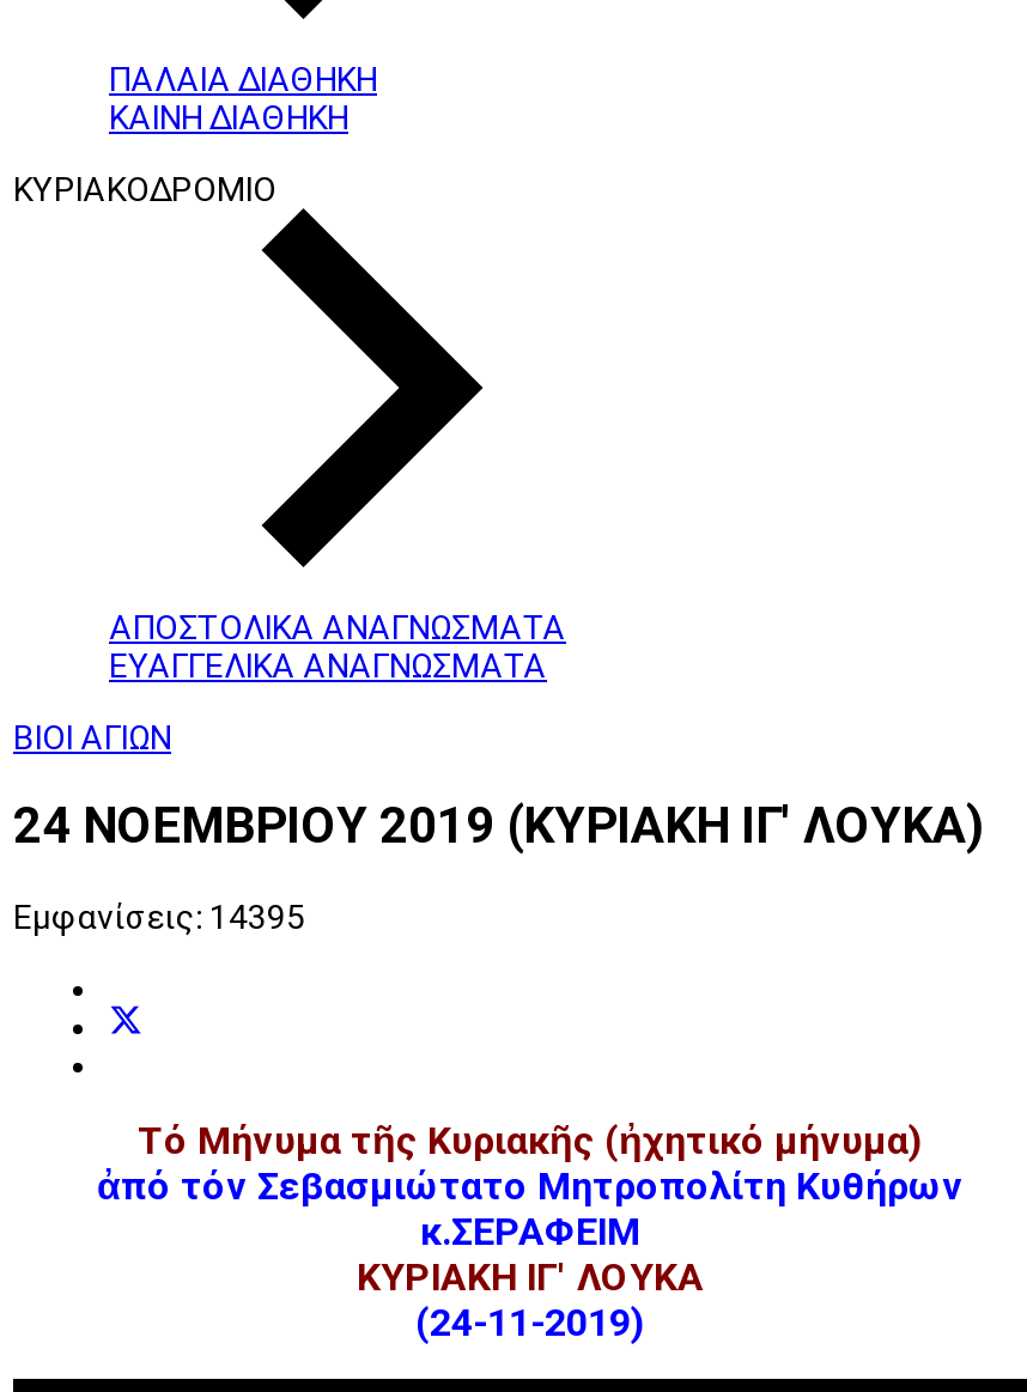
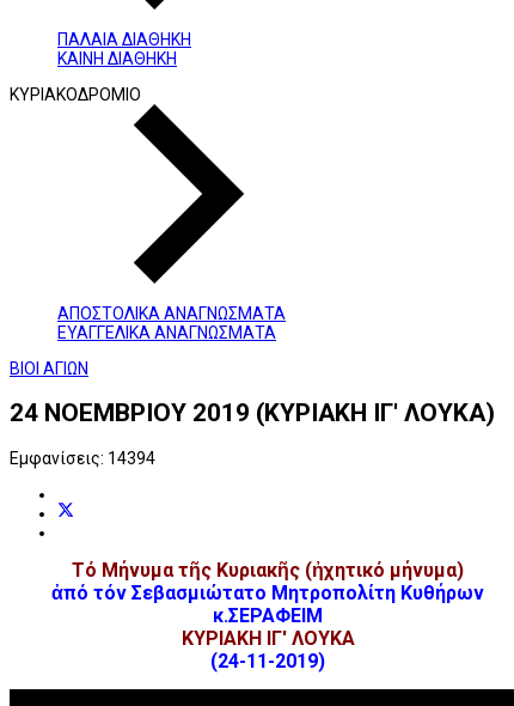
- Εμφανίσεις: 14395
+ Εμφανίσεις: 14394
